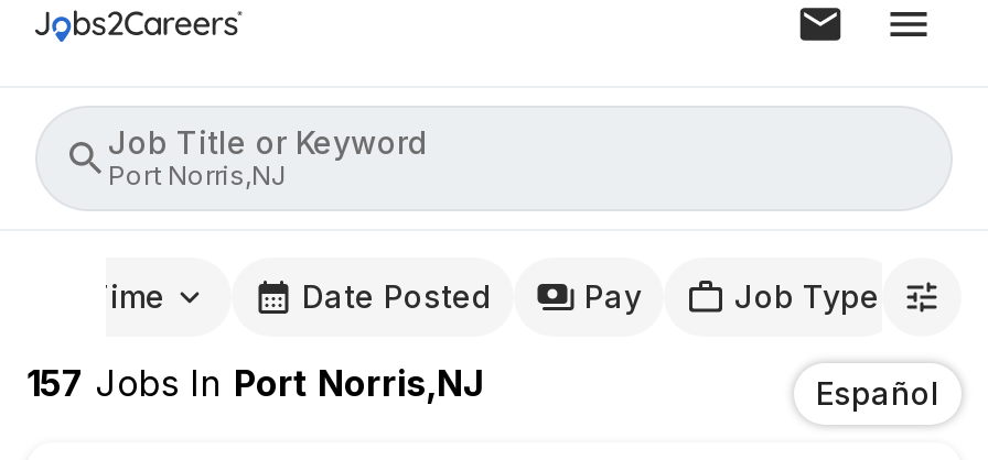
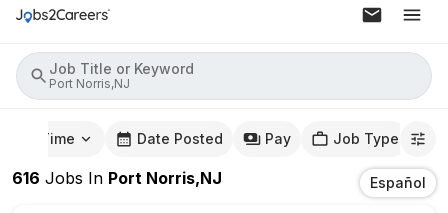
- 157 Jobs In Port Norris,NJ
+ 616 Jobs In Port Norris,NJ
